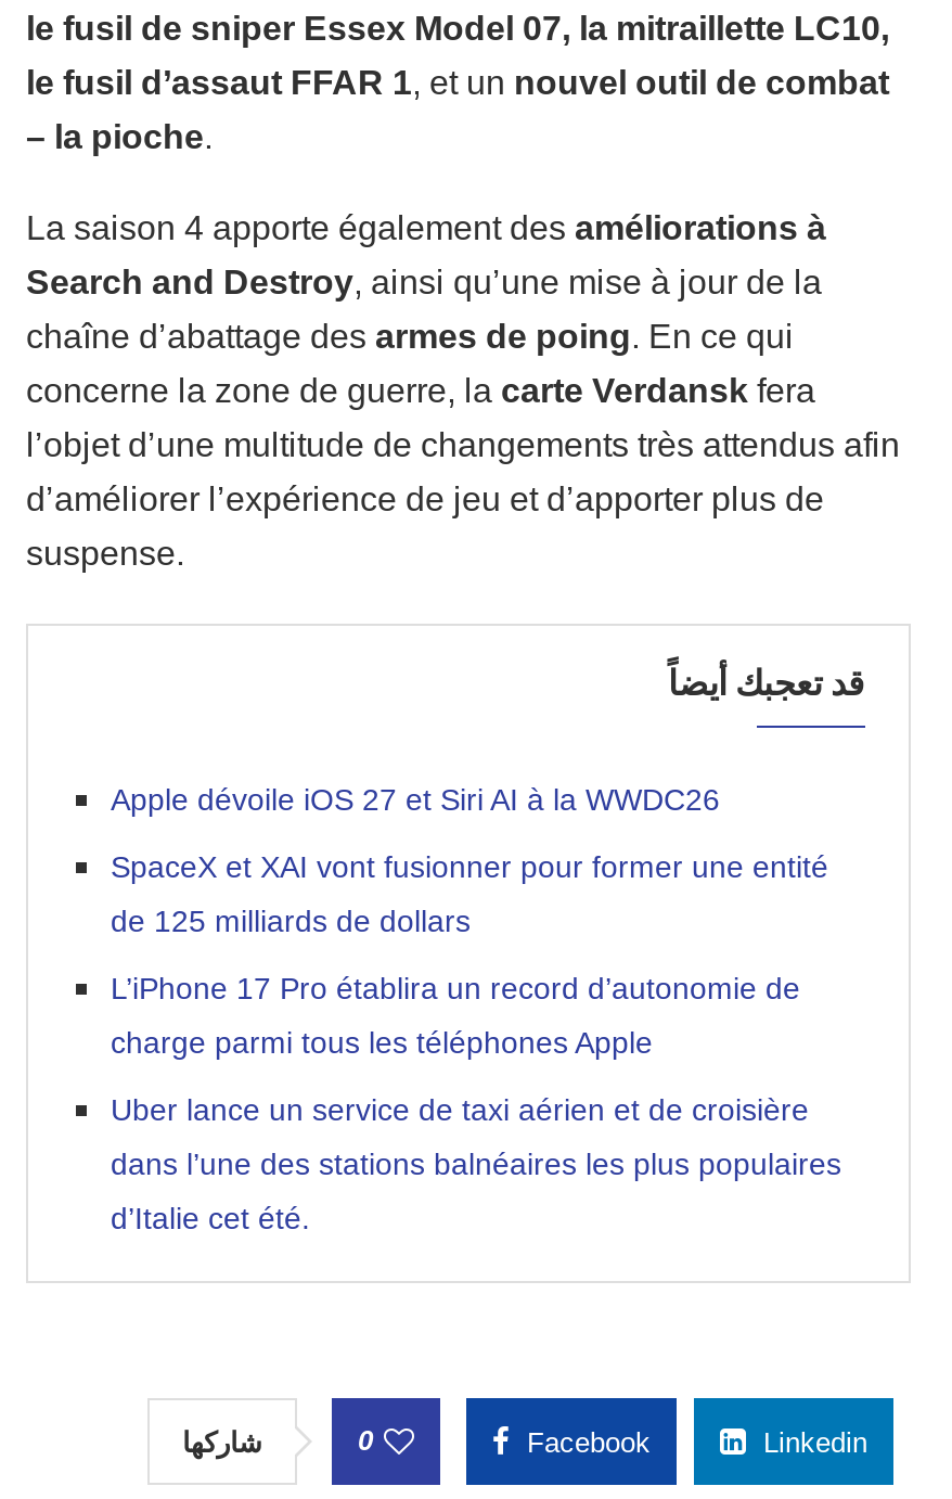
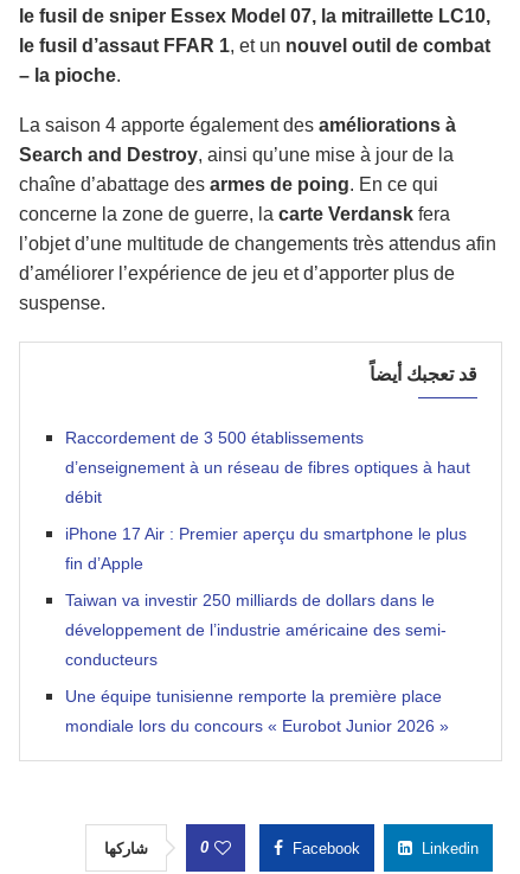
- Apple dévoile iOS 27 et Siri AI à la WWDC26
- SpaceX et XAI vont fusionner pour former une entité
- de 125 milliards de dollars
- L’iPhone 17 Pro établira un record d’autonomie de
- charge parmi tous les téléphones Apple
- Uber lance un service de taxi aérien et de croisière
- dans l’une des stations balnéaires les plus populaires
- d’Italie cet été.
+ Raccordement de 3 500 établissements
+ d’enseignement à un réseau de fibres optiques à haut
+ débit
+ iPhone 17 Air : Premier aperçu du smartphone le plus
+ fin d’Apple
+ Taiwan va investir 250 milliards de dollars dans le
+ développement de l’industrie américaine des semi-
+ conducteurs
+ Une équipe tunisienne remporte la première place
+ mondiale lors du concours « Eurobot Junior 2026 »
